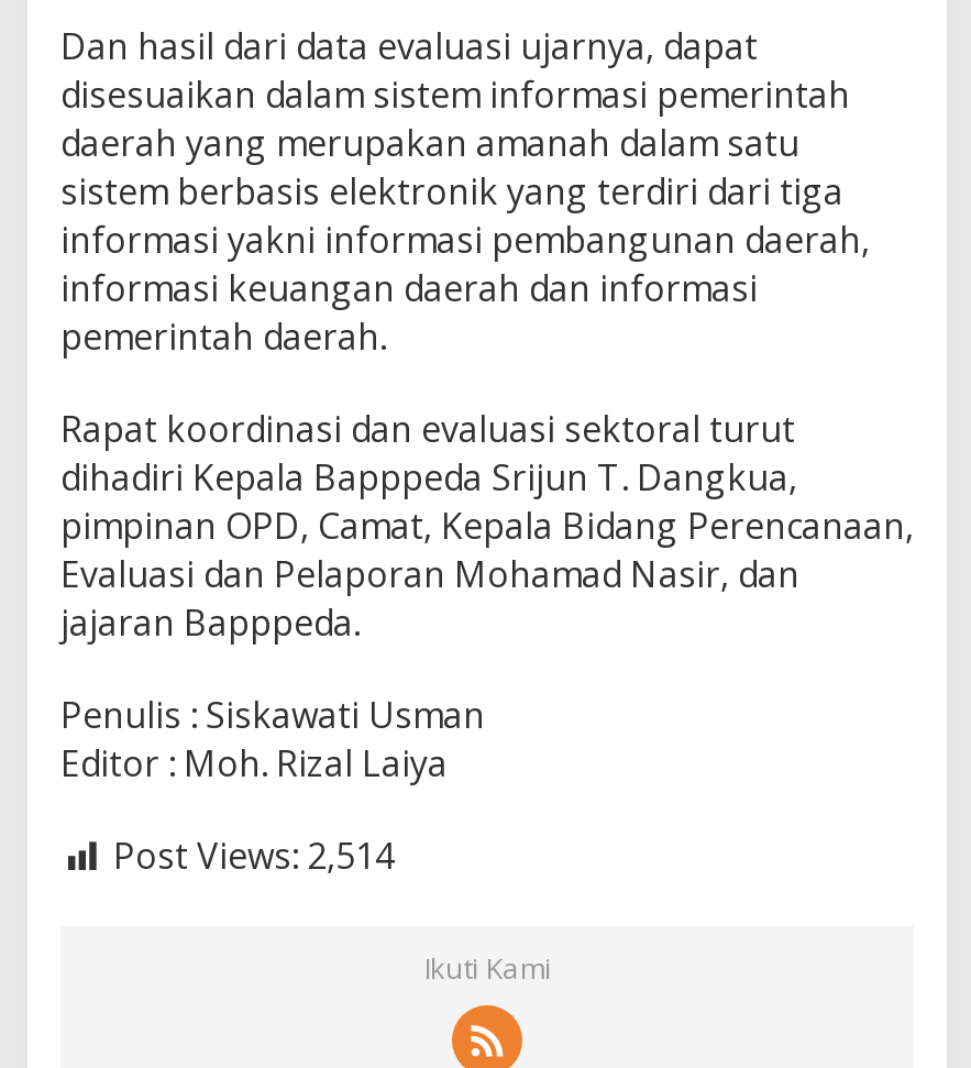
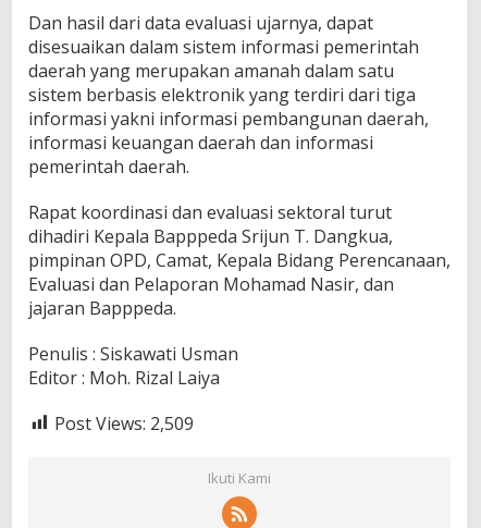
- Post Views: 2,514
+ Post Views: 2,509
